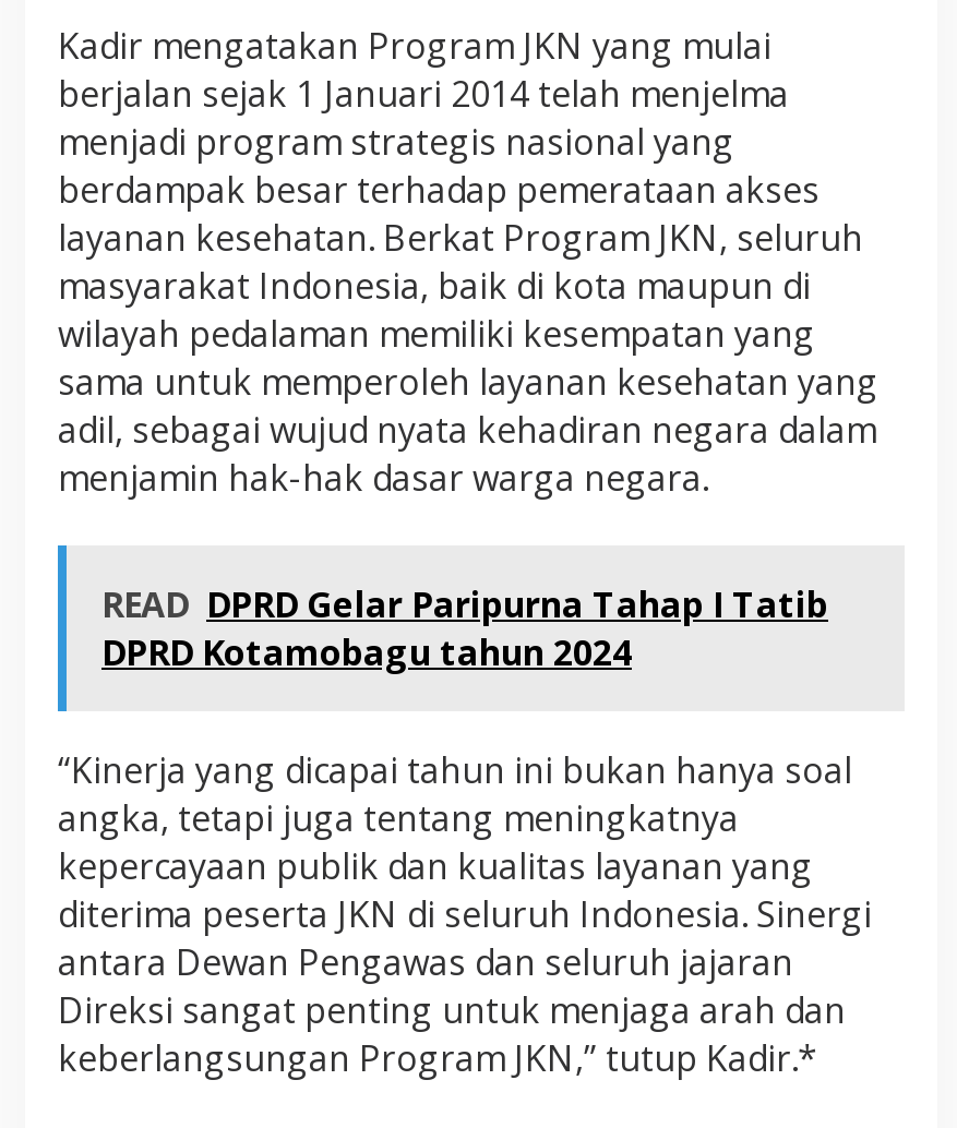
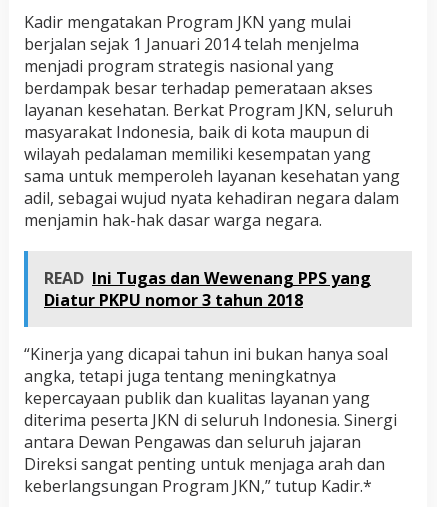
- READ DPRD Gelar Paripurna Tahap I Tatib
- DPRD Kotamobagu tahun 2024
+ READ Ini Tugas dan Wewenang PPS yang
+ Diatur PKPU nomor 3 tahun 2018
